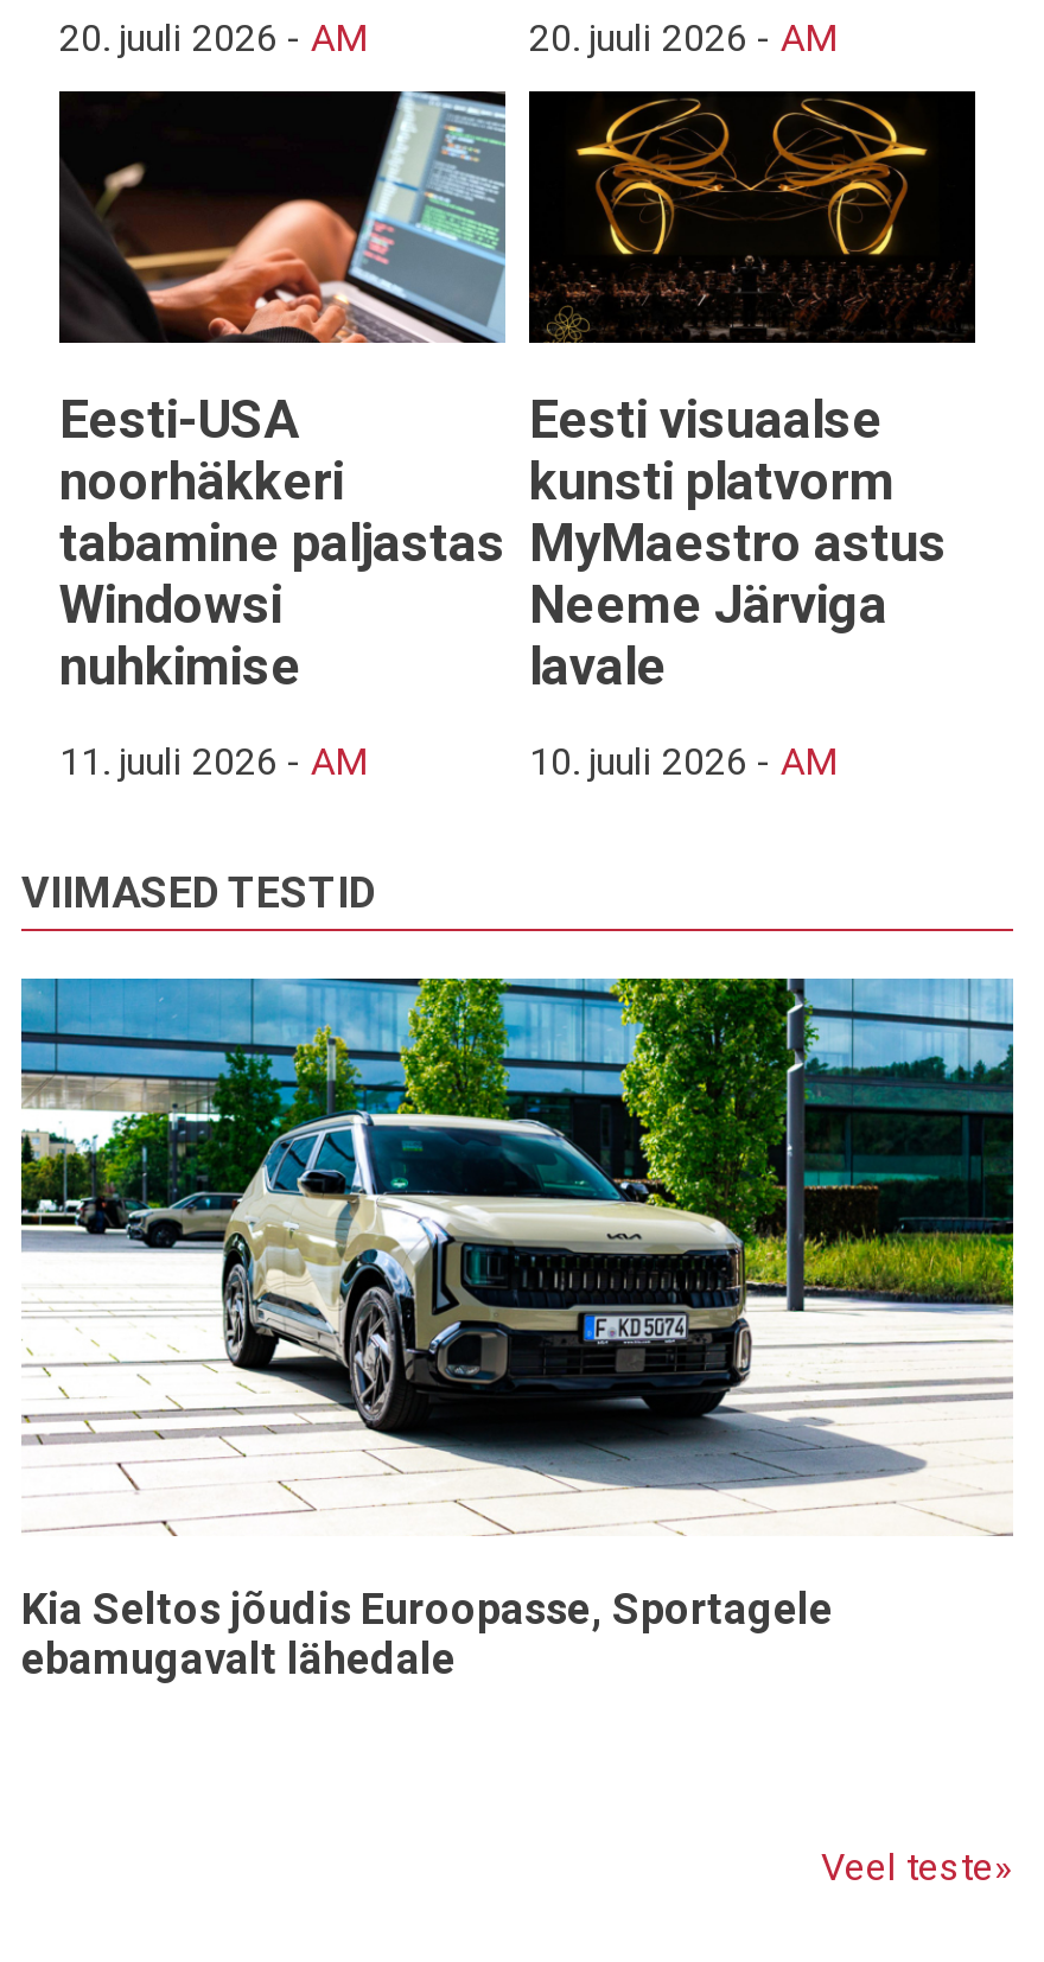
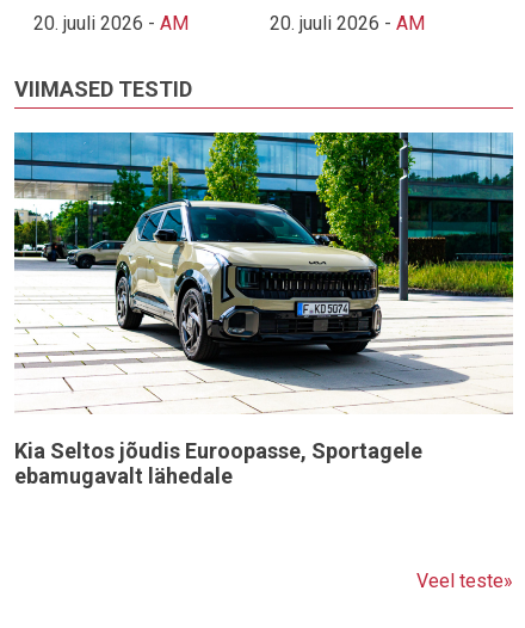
- [image]
- Eesti-USA
- noorhäkkeri
- tabamine paljastas
- Windowsi
- nuhkimise
- 11. juuli 2026 - AM

- [image]
- Eesti visuaalse
- kunsti platvorm
- MyMaestro astus
- Neeme Järviga
- lavale
- 10. juuli 2026 - AM
